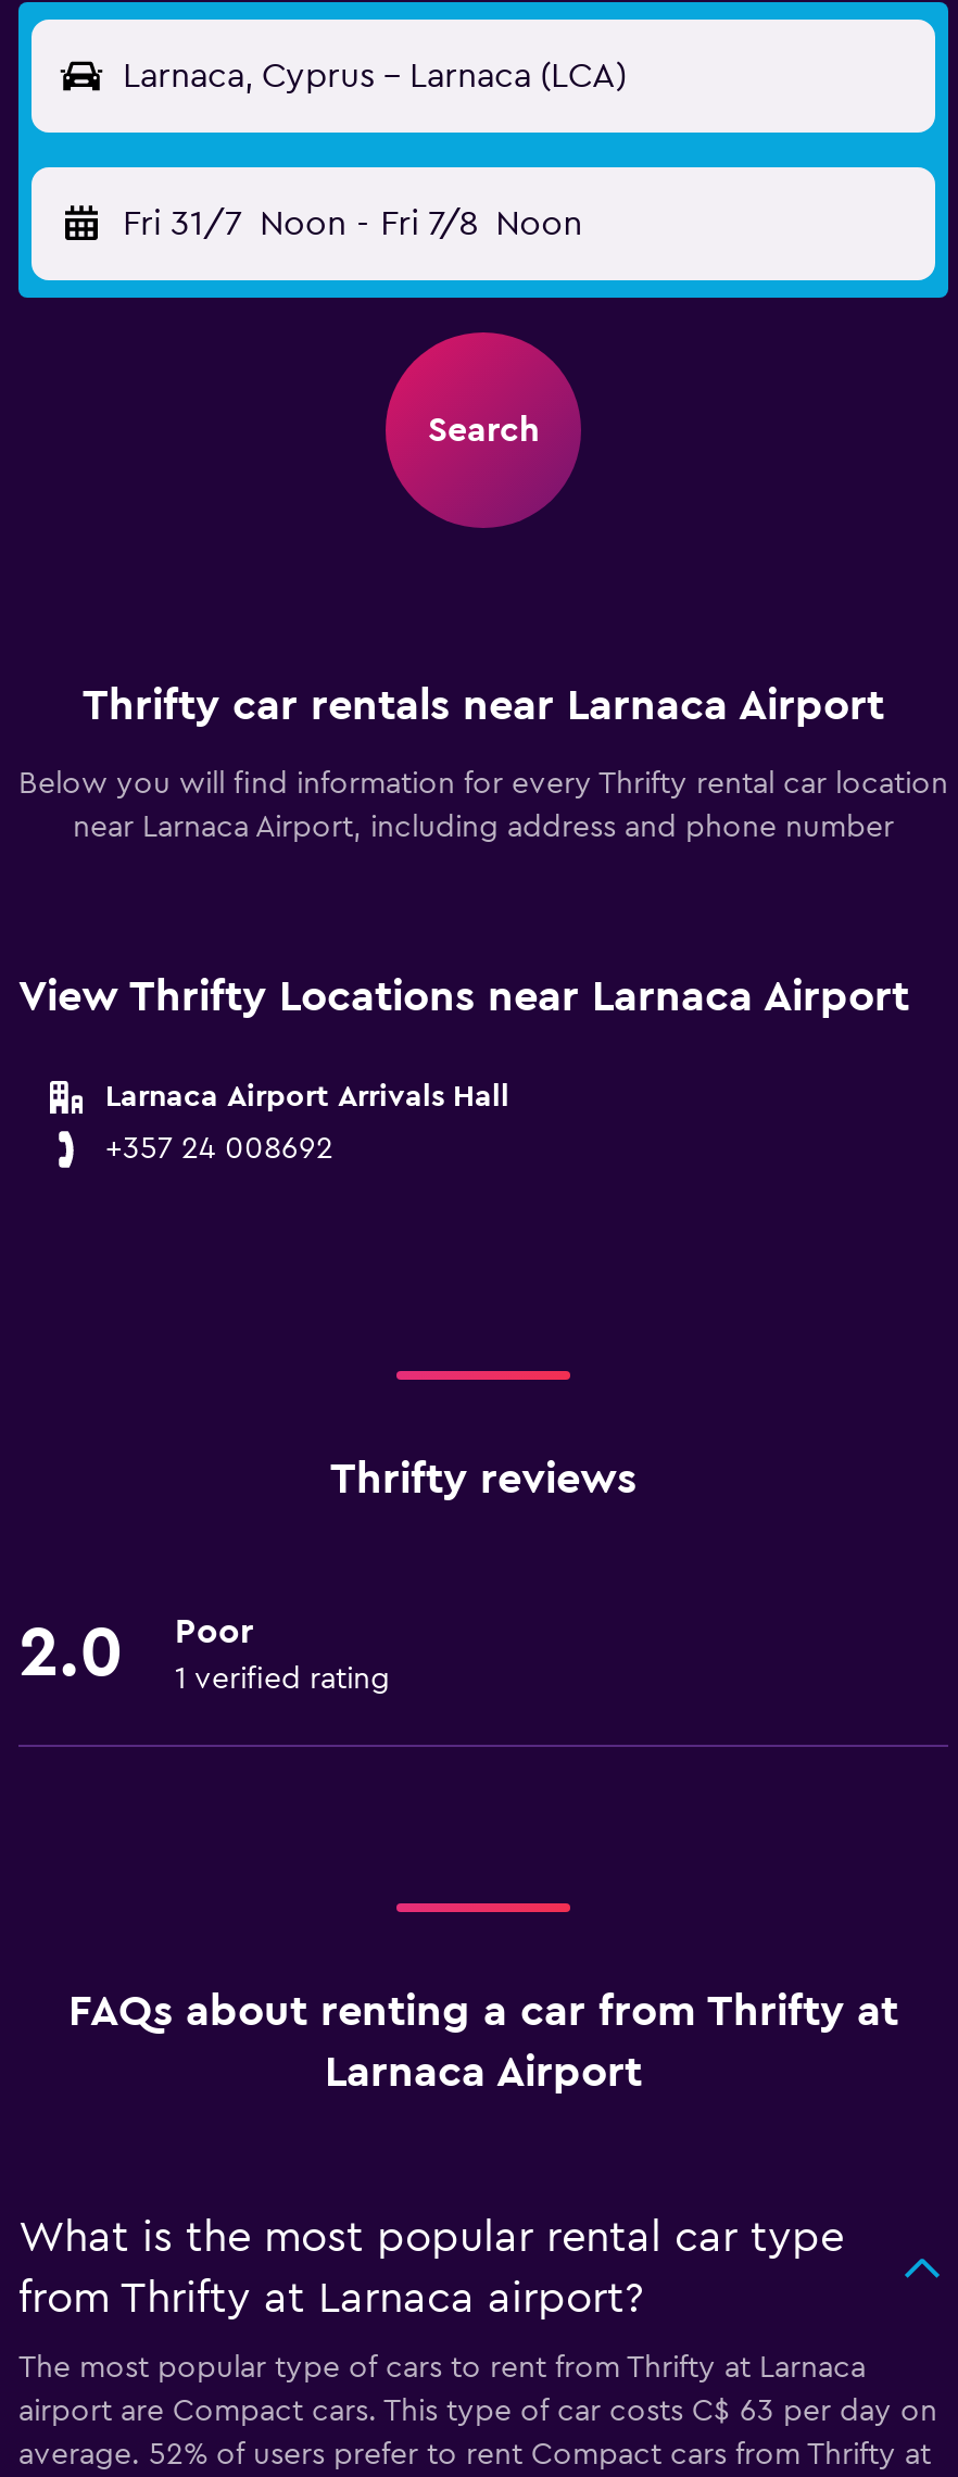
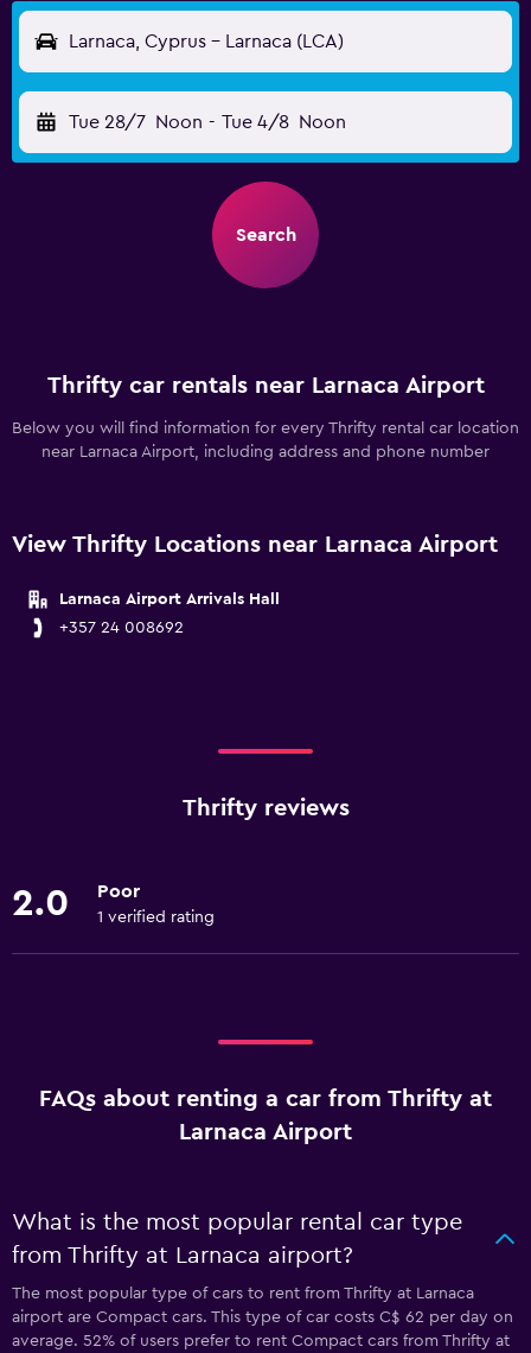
- Fri 31/7 Noon - Fri 7/8 Noon
+ Tue 28/7 Noon - Tue 4/8 Noon

- airport are Compact cars. This type of car costs C$ 63 per day on
+ airport are Compact cars. This type of car costs C$ 62 per day on
